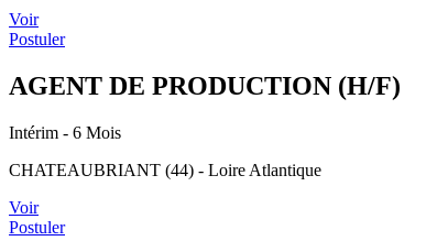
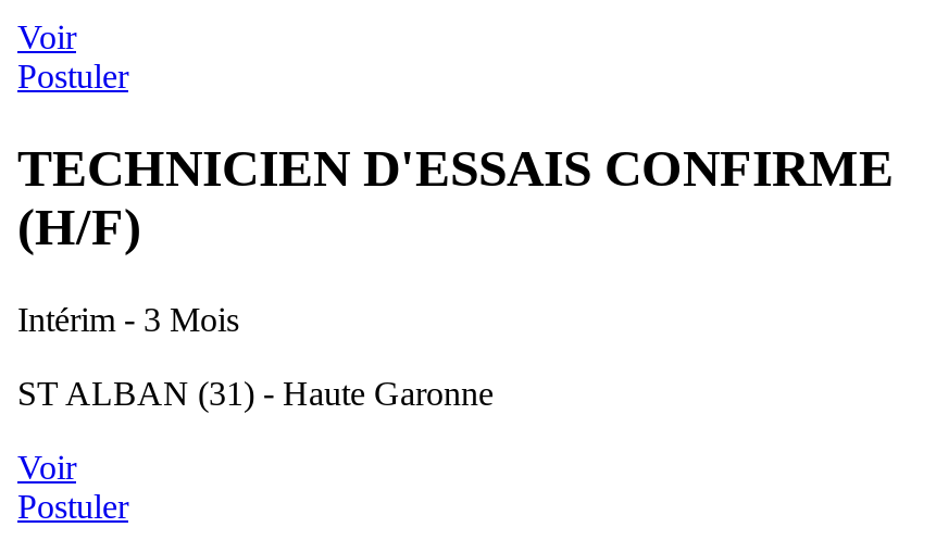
- AGENT DE PRODUCTION (H/F)
+ TECHNICIEN D'ESSAIS CONFIRME
+ (H/F)

- Intérim - 6 Mois
+ Intérim - 3 Mois

- CHATEAUBRIANT (44) - Loire Atlantique
+ ST ALBAN (31) - Haute Garonne
